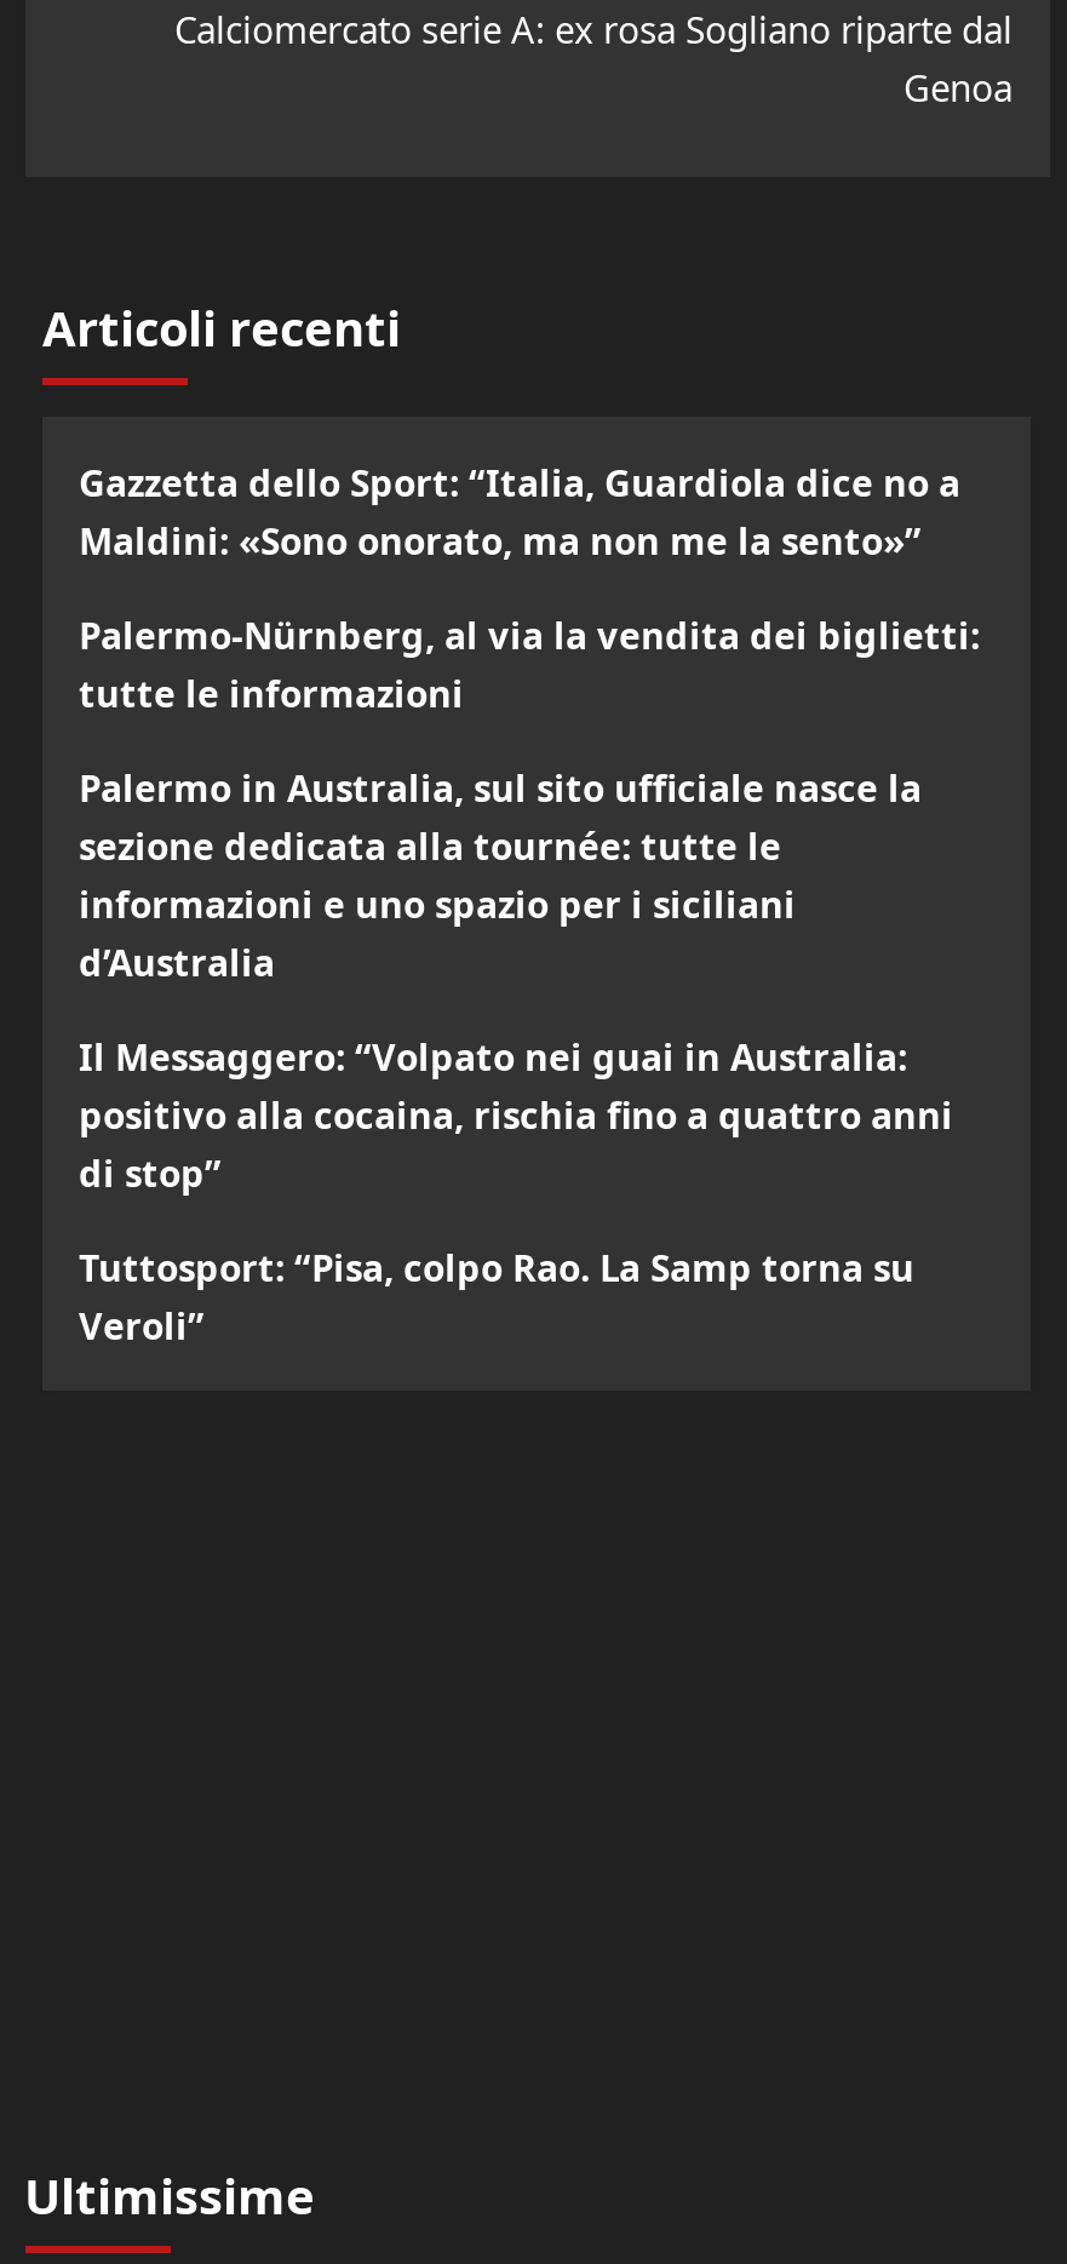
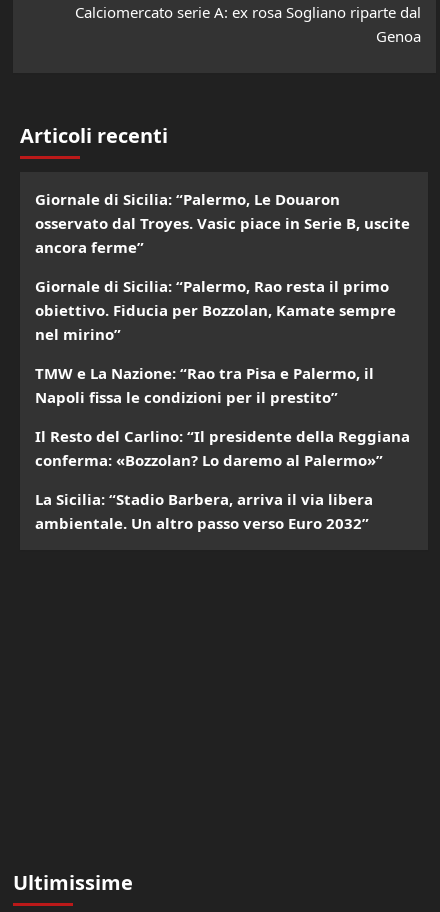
- Gazzetta dello Sport: “Italia, Guardiola dice no a
- Maldini: «Sono onorato, ma non me la sento»”
+ Giornale di Sicilia: “Palermo, Le Douaron
+ osservato dal Troyes. Vasic piace in Serie B, uscite
+ ancora ferme”

- Palermo-Nürnberg, al via la vendita dei biglietti:
- tutte le informazioni
+ Giornale di Sicilia: “Palermo, Rao resta il primo
+ obiettivo. Fiducia per Bozzolan, Kamate sempre
+ nel mirino”

- Palermo in Australia, sul sito ufficiale nasce la
- sezione dedicata alla tournée: tutte le
- informazioni e uno spazio per i siciliani
- d’Australia
+ TMW e La Nazione: “Rao tra Pisa e Palermo, il
+ Napoli fissa le condizioni per il prestito”

- Il Messaggero: “Volpato nei guai in Australia:
- positivo alla cocaina, rischia fino a quattro anni
- di stop”
+ Il Resto del Carlino: “Il presidente della Reggiana
+ conferma: «Bozzolan? Lo daremo al Palermo»”

- Tuttosport: “Pisa, colpo Rao. La Samp torna su
- Veroli”
+ La Sicilia: “Stadio Barbera, arriva il via libera
+ ambientale. Un altro passo verso Euro 2032”
